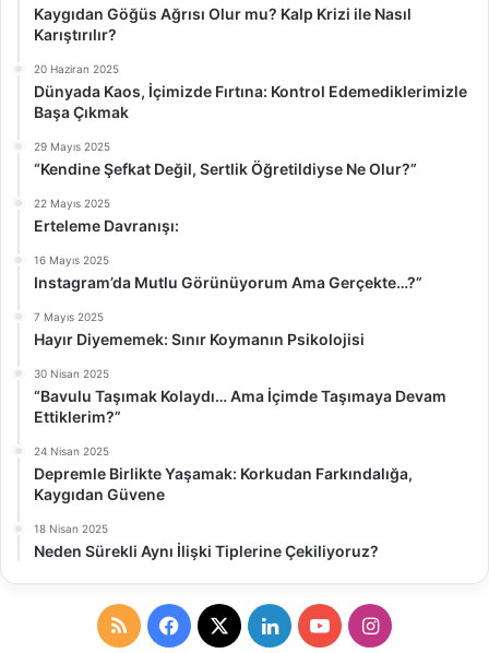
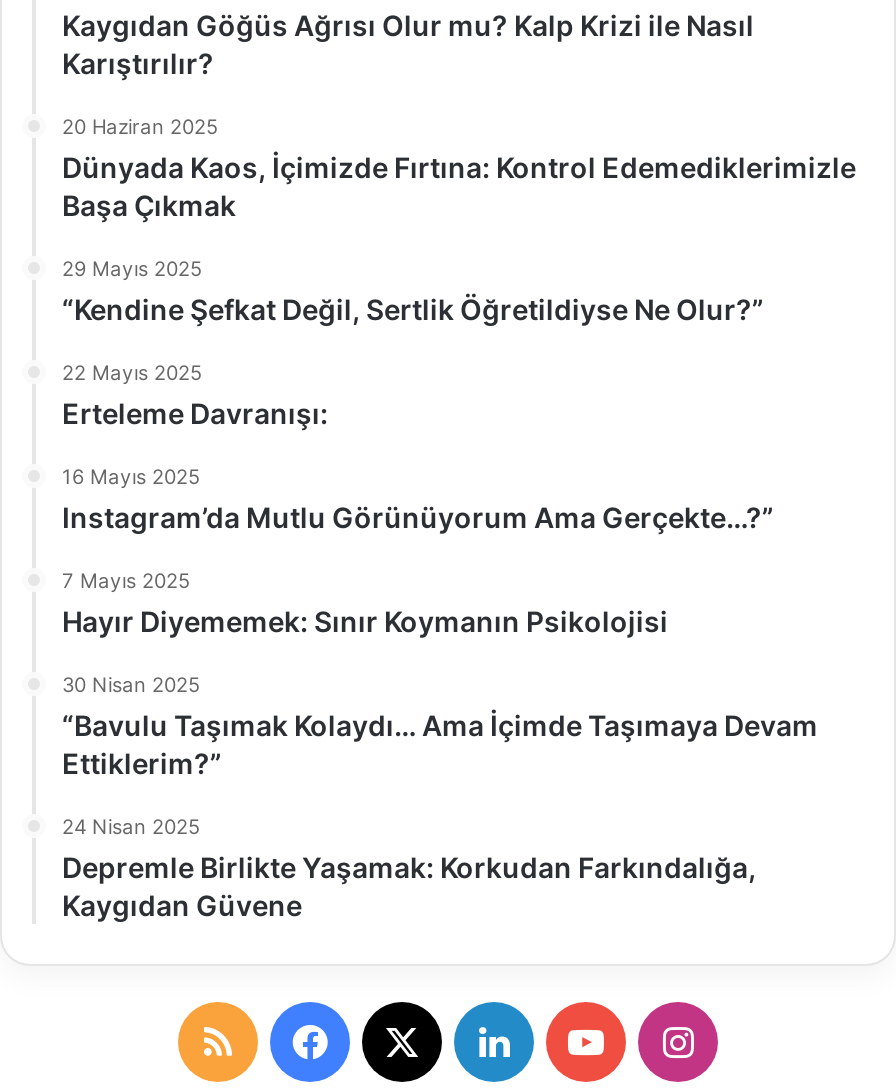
- 18 Nisan 2025
- Neden Sürekli Aynı İlişki Tiplerine Çekiliyoruz?
